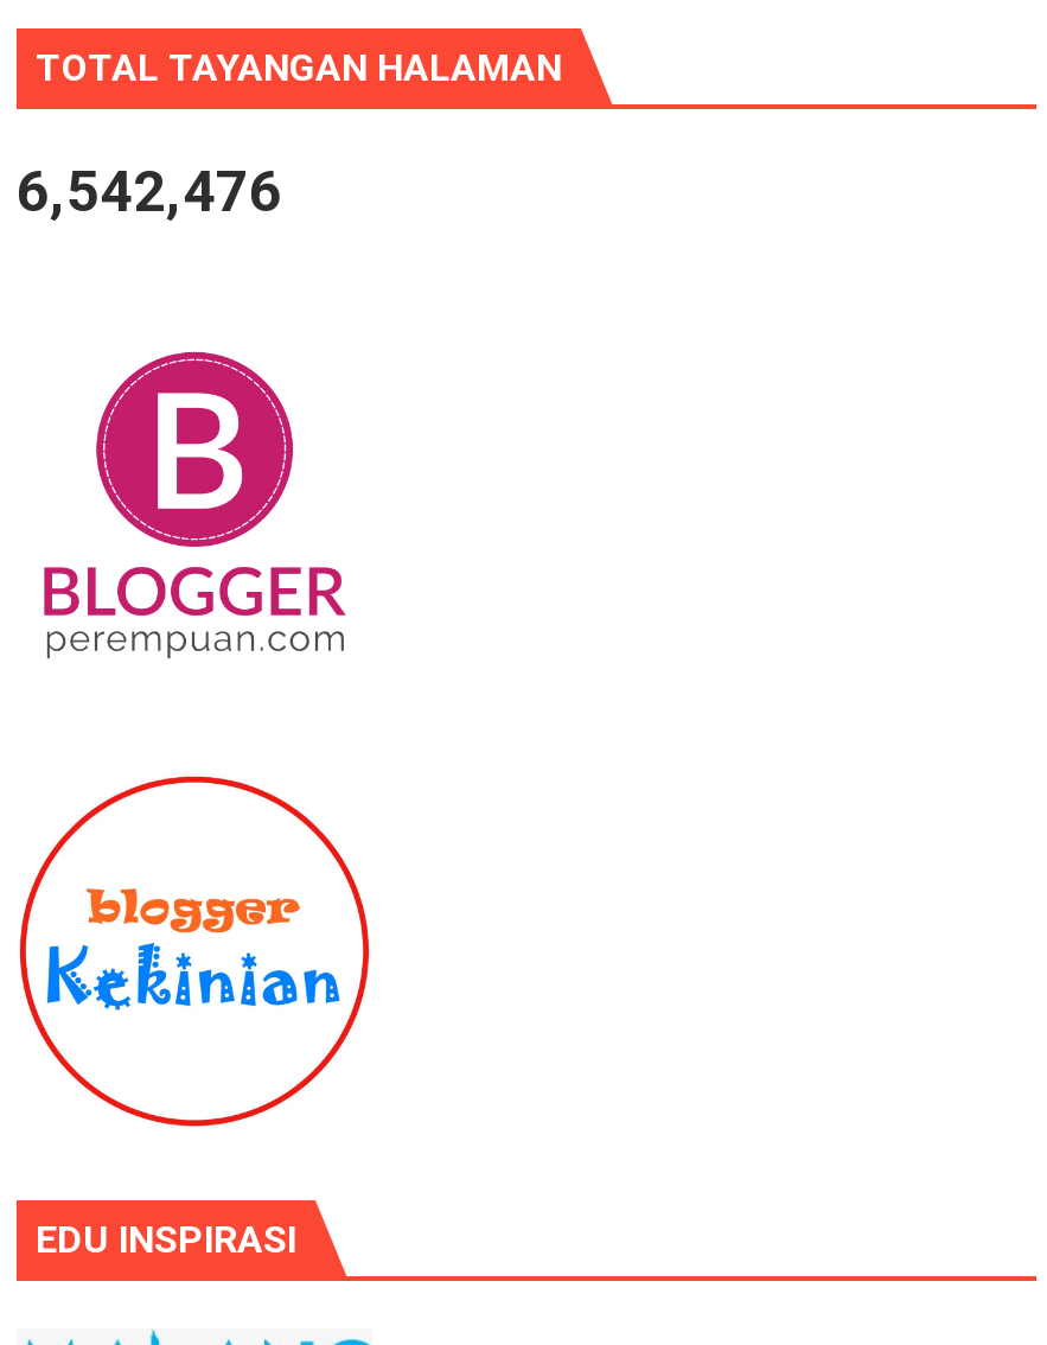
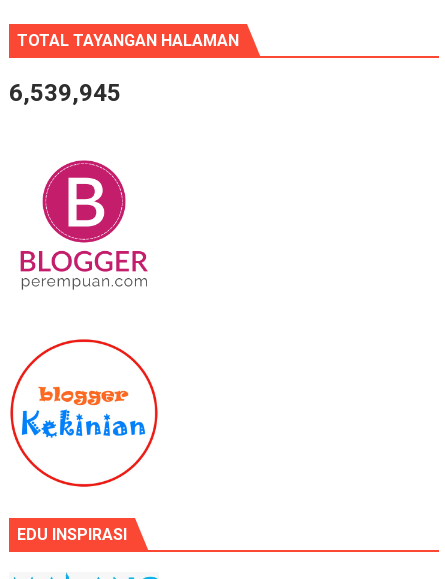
- 6,542,476
+ 6,539,945
